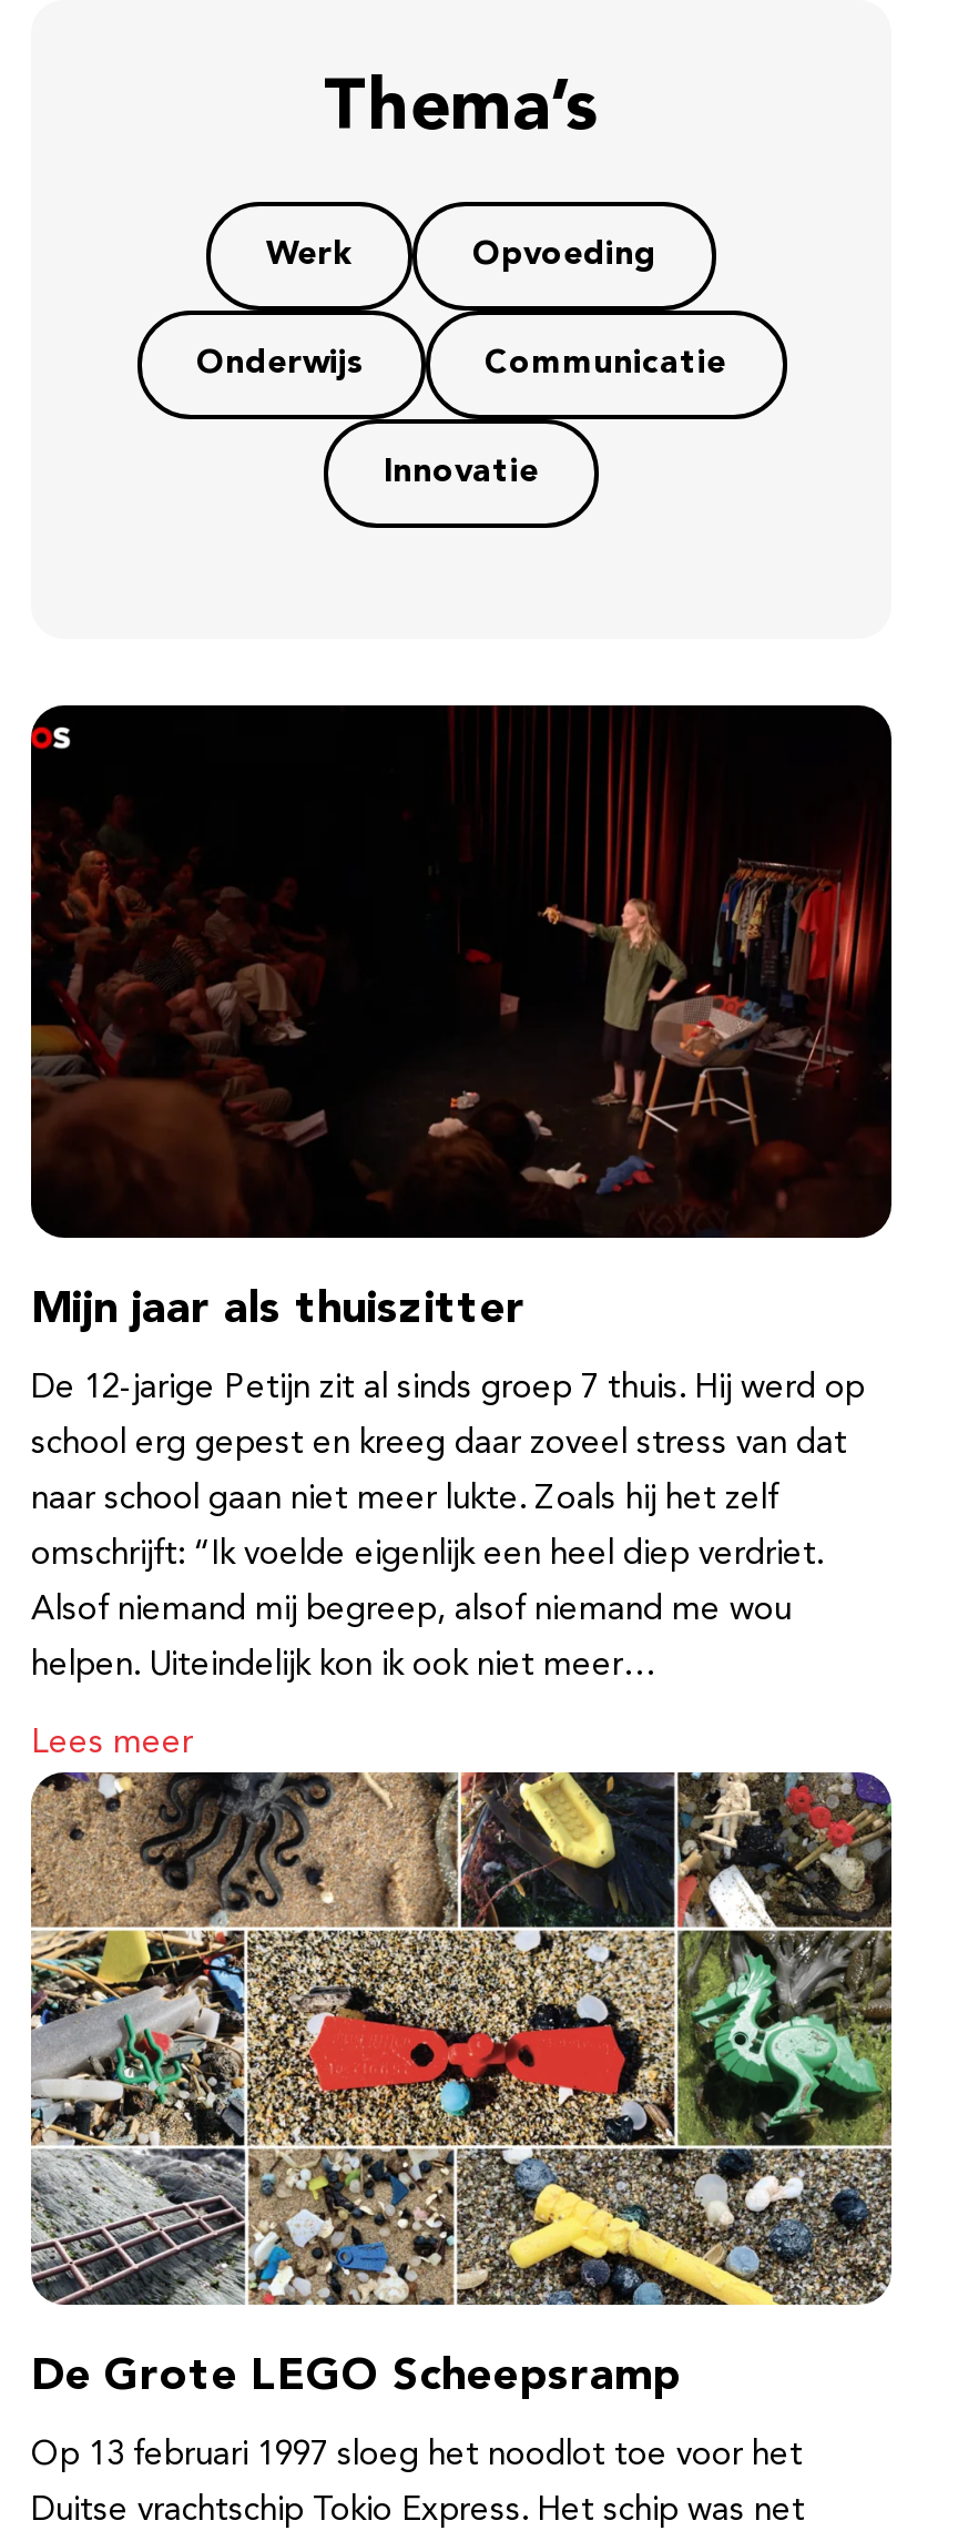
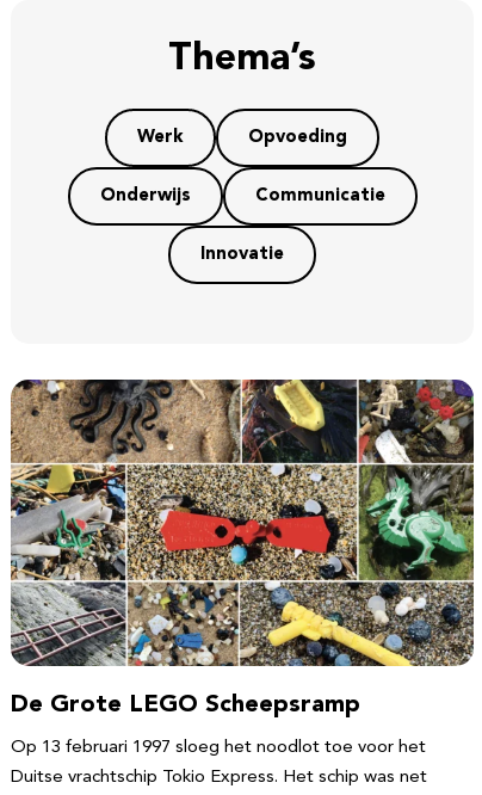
- [image]
- Mijn jaar als thuiszitter
- De 12-jarige Petijn zit al sinds groep 7 thuis. Hij werd op
- school erg gepest en kreeg daar zoveel stress van dat
- naar school gaan niet meer lukte. Zoals hij het zelf
- omschrijft: “Ik voelde eigenlijk een heel diep verdriet.
- Alsof niemand mij begreep, alsof niemand me wou
- helpen. Uiteindelijk kon ik ook niet meer…
- Lees meer
